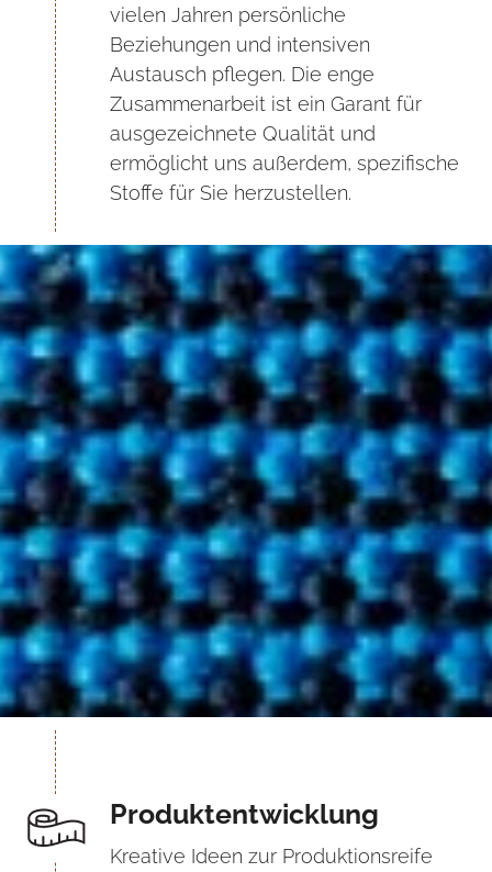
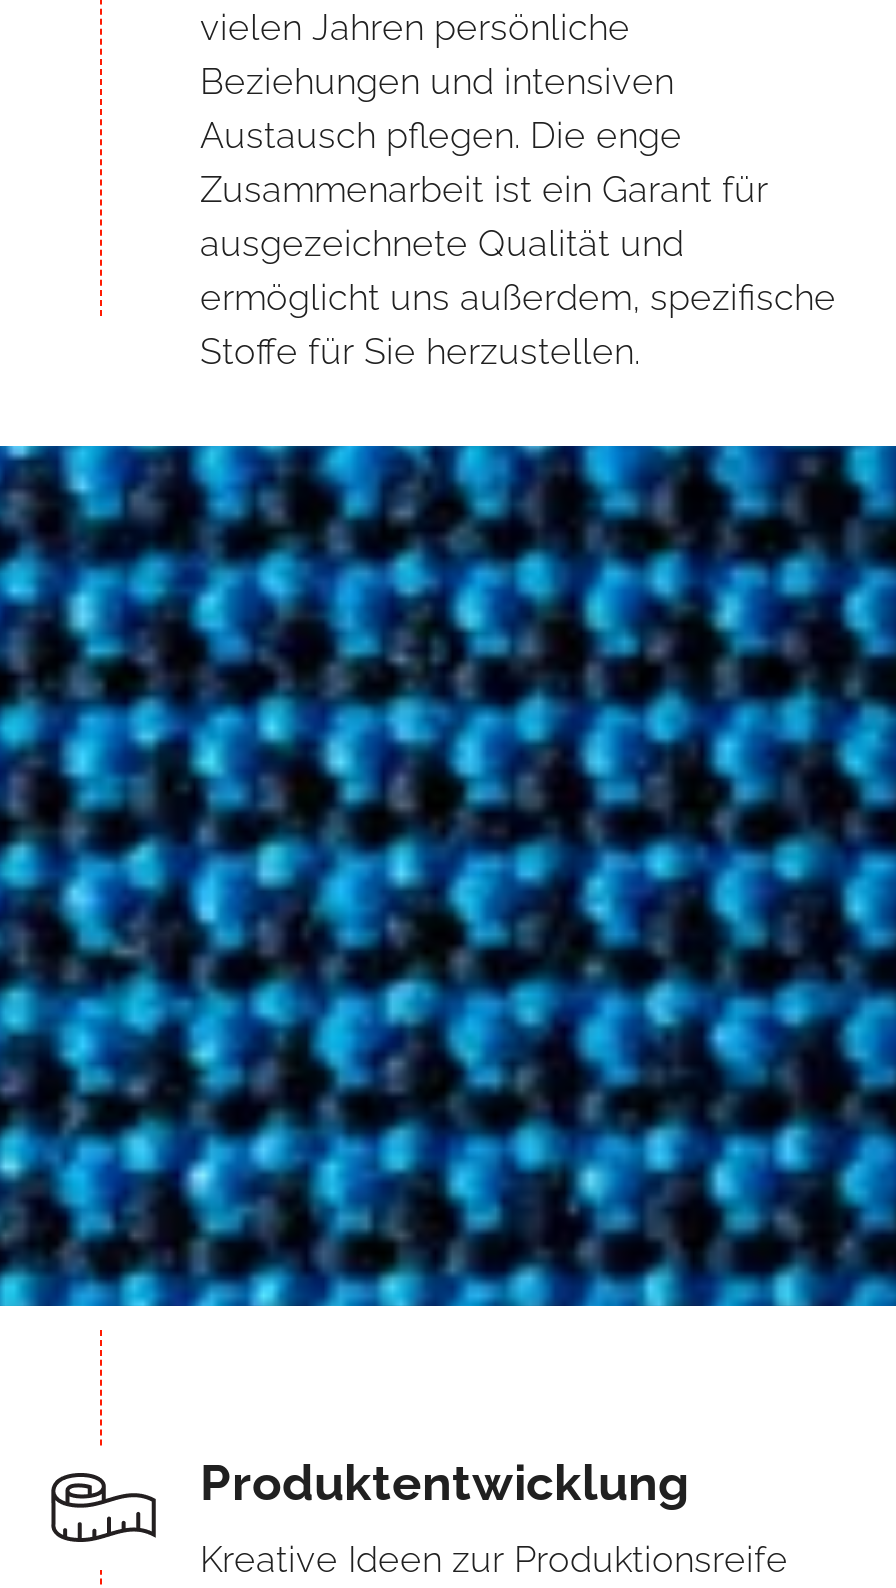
- [image]
+ [image]
